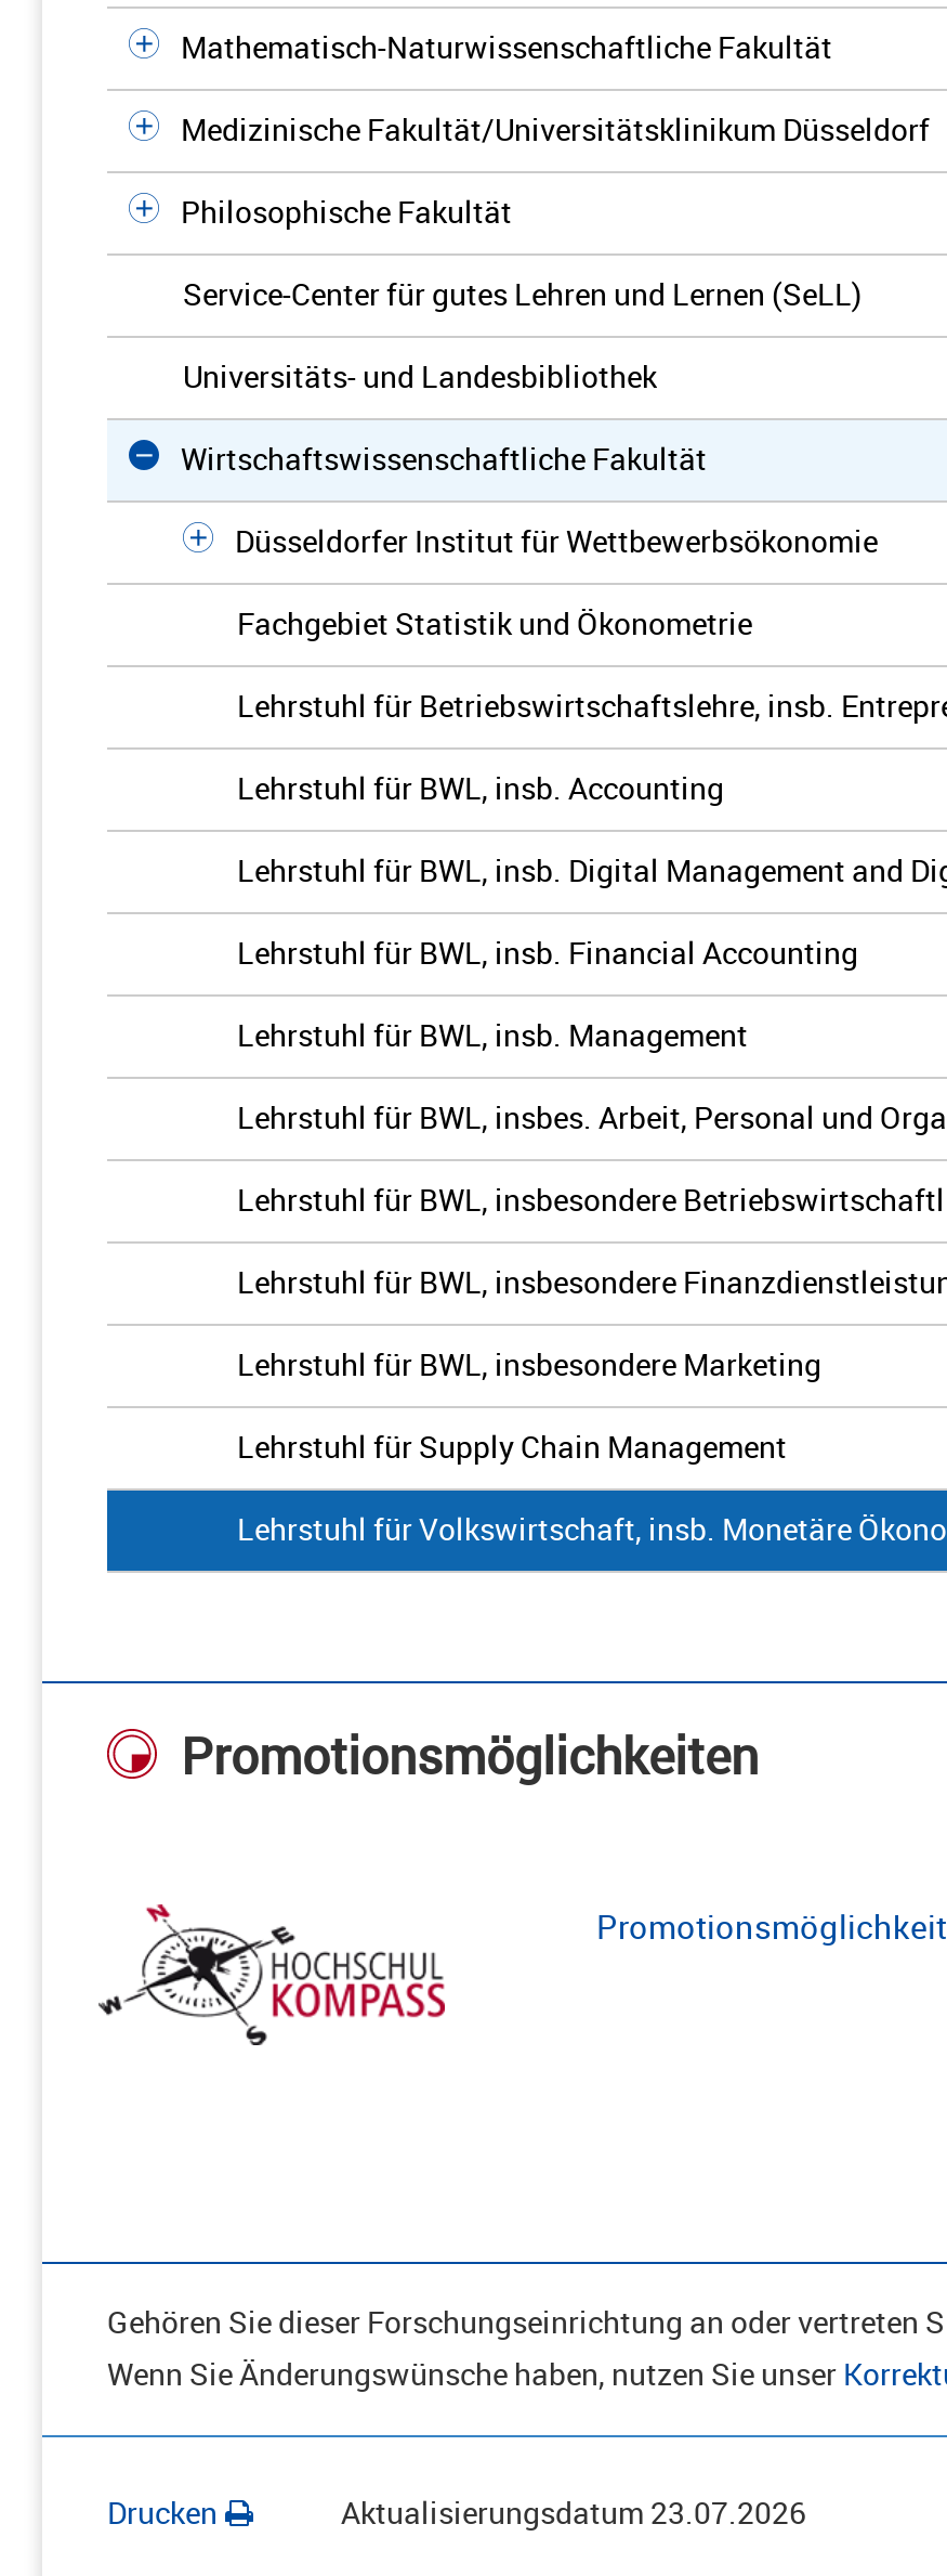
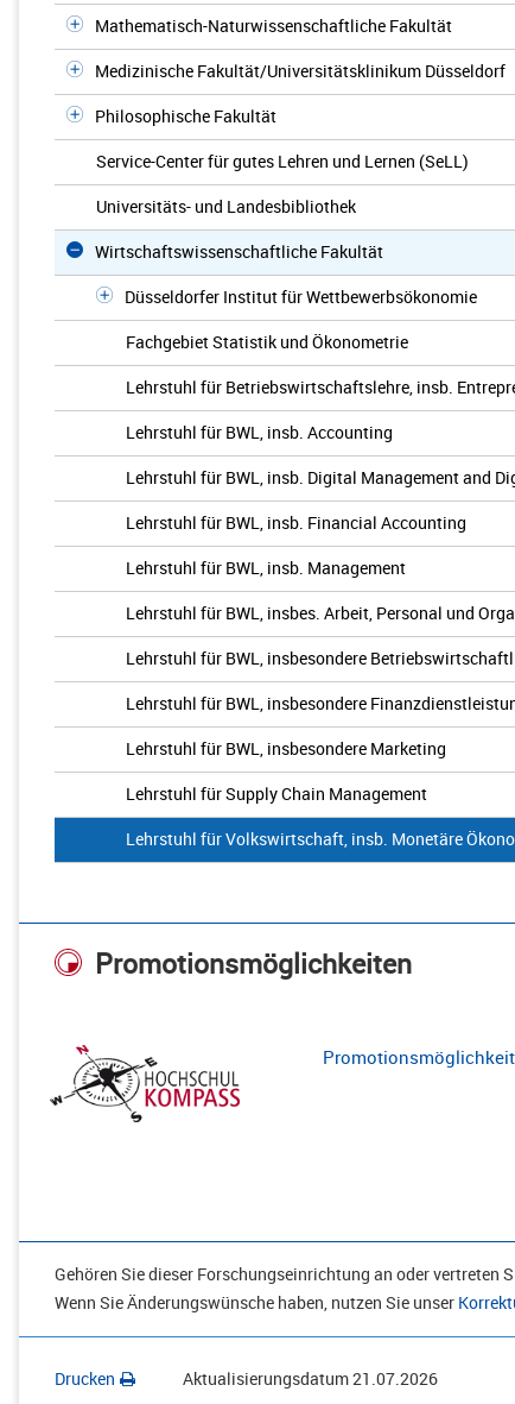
- Aktualisierungsdatum 23.07.2026
+ Aktualisierungsdatum 21.07.2026
